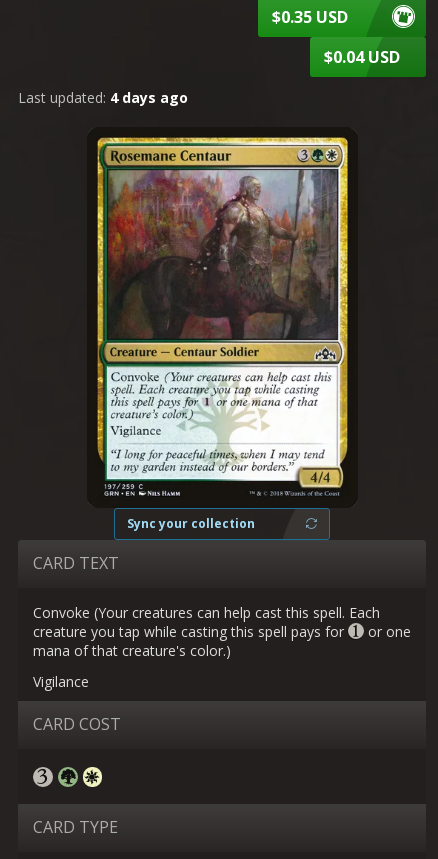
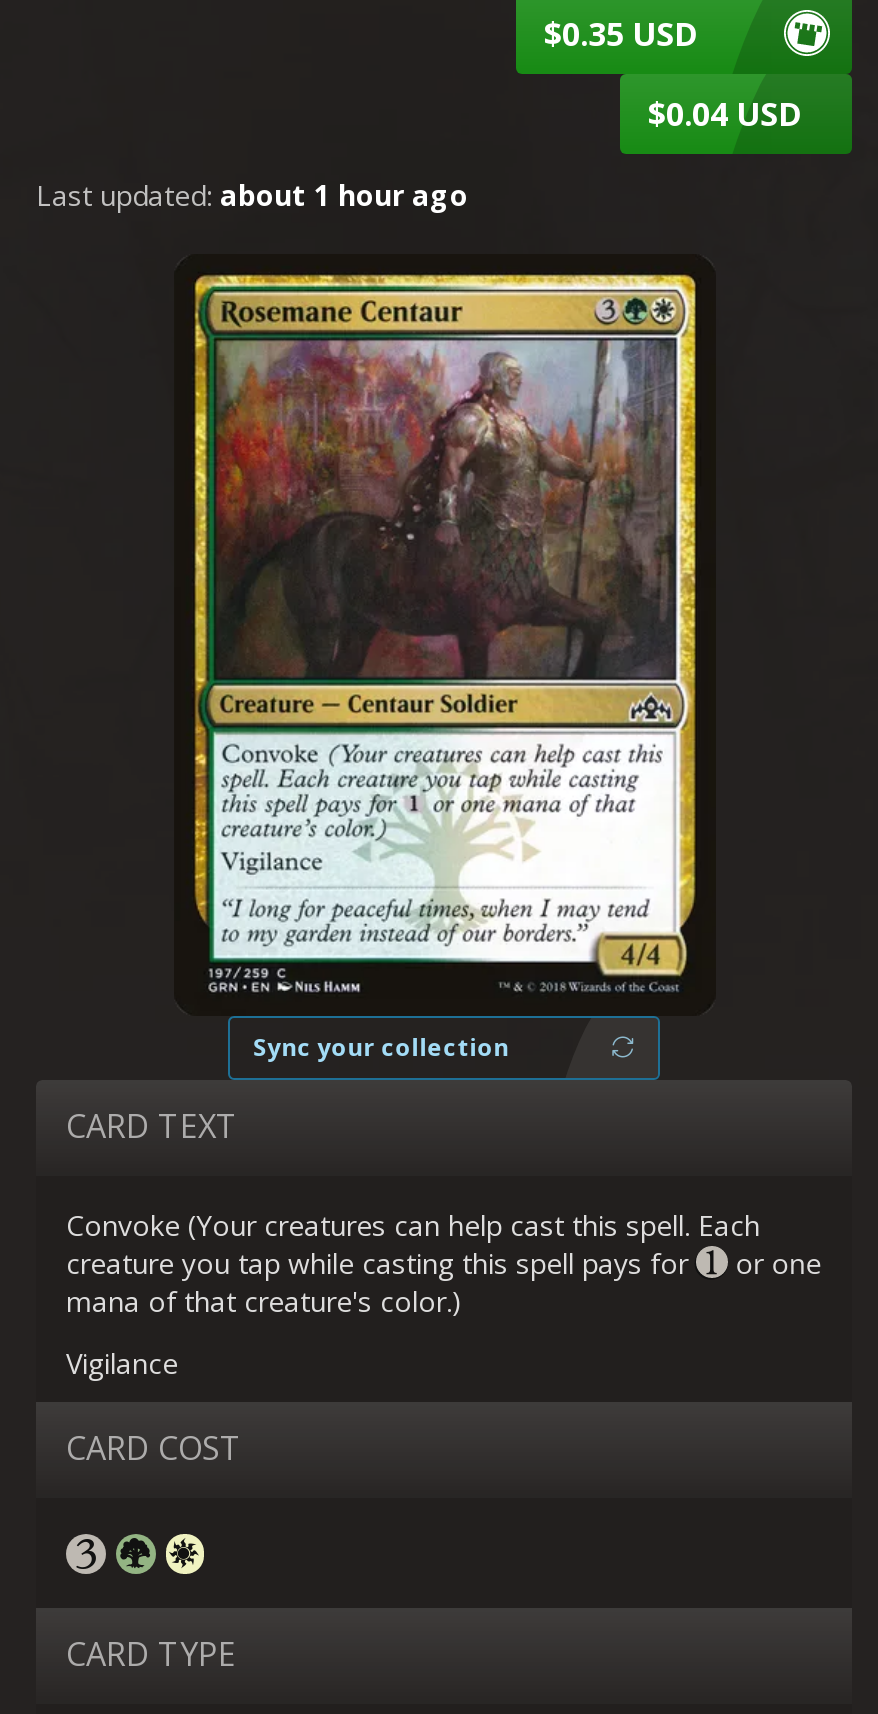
- Last updated: 4 days ago
+ Last updated: about 1 hour ago
